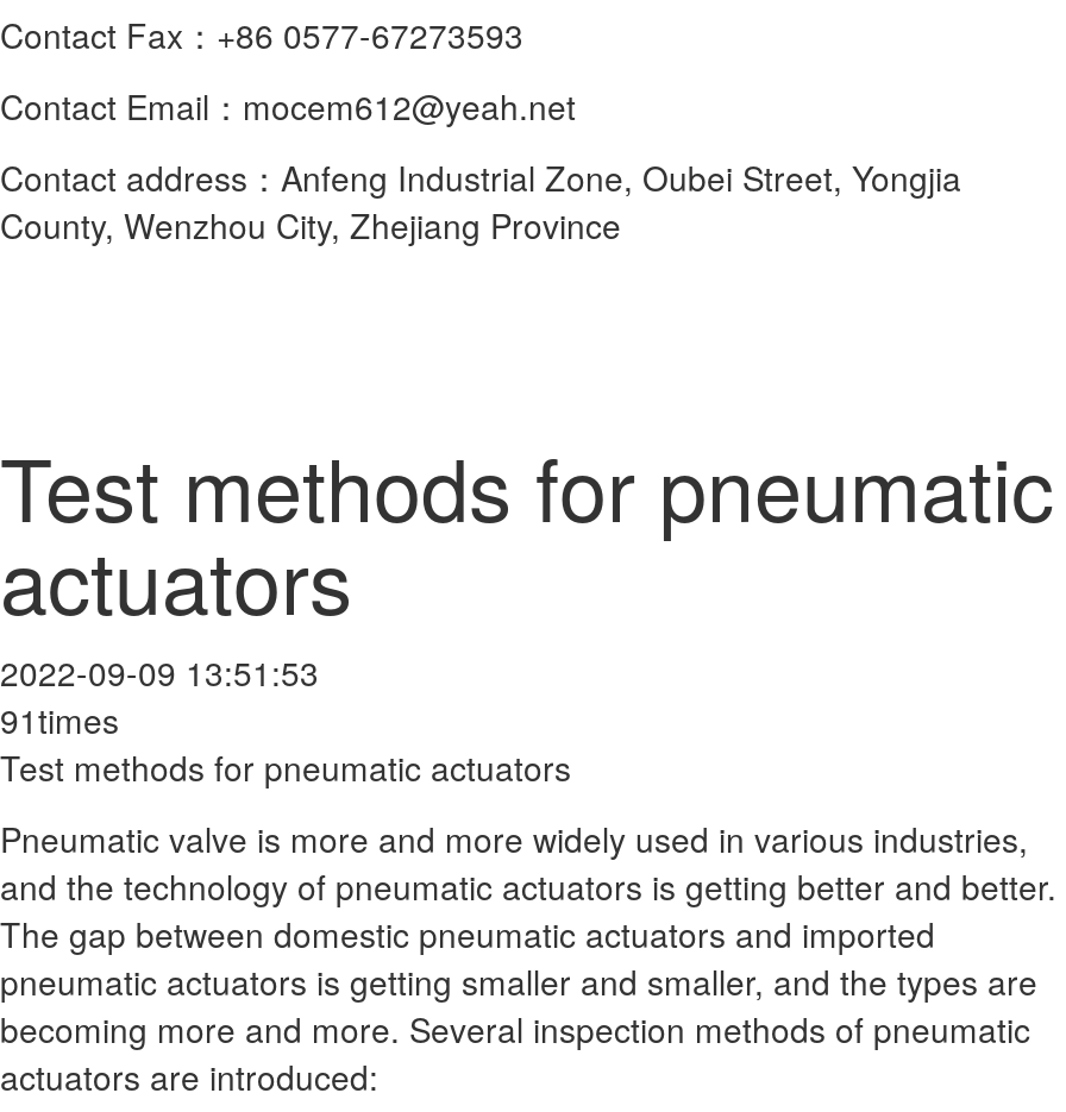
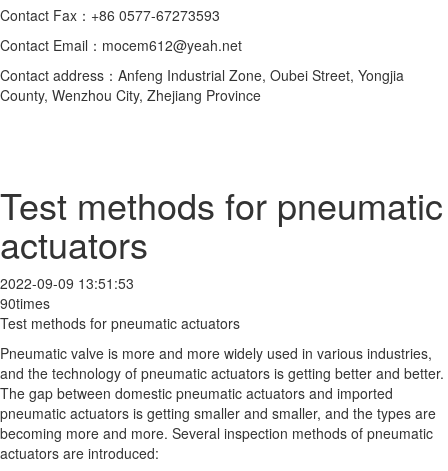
- 91times
+ 90times
